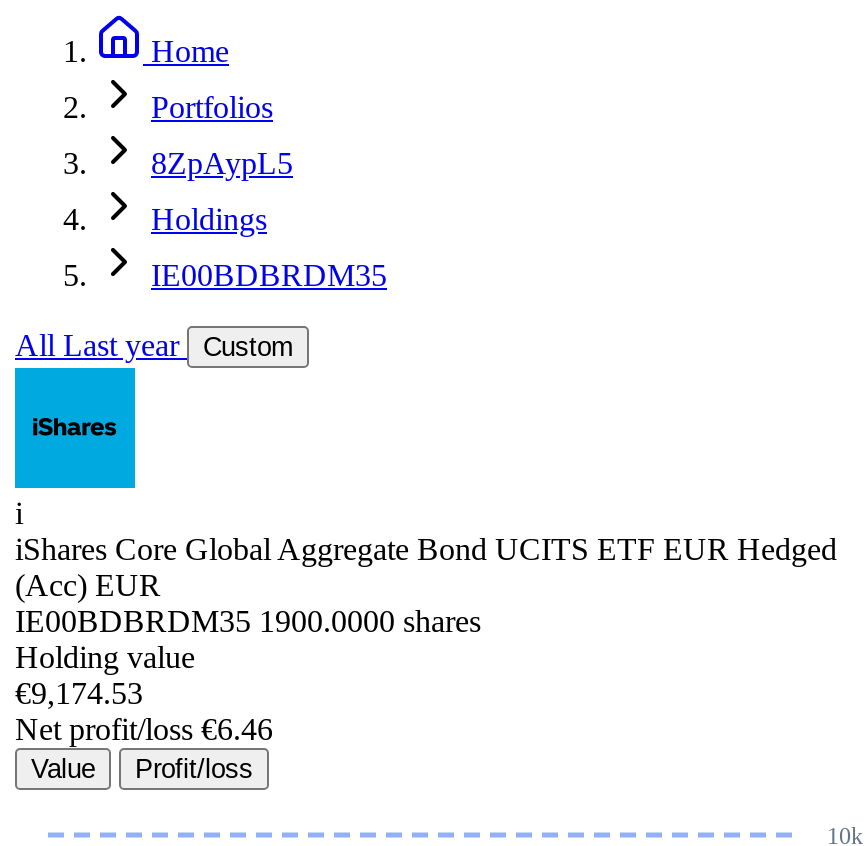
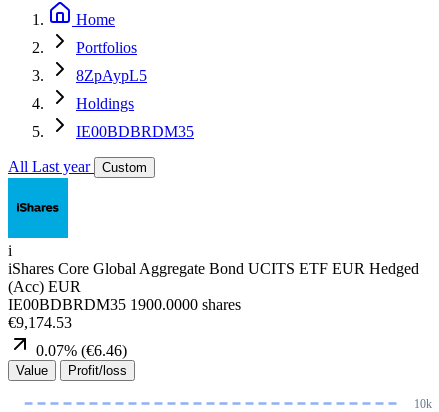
- Holding value

- Net profit/loss €6.46
+ 0.07% (€6.46)
